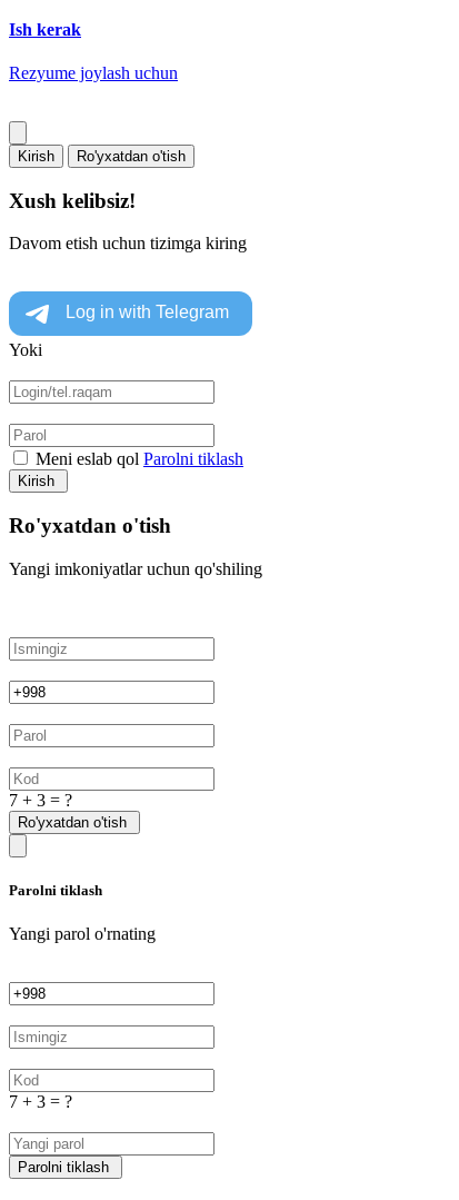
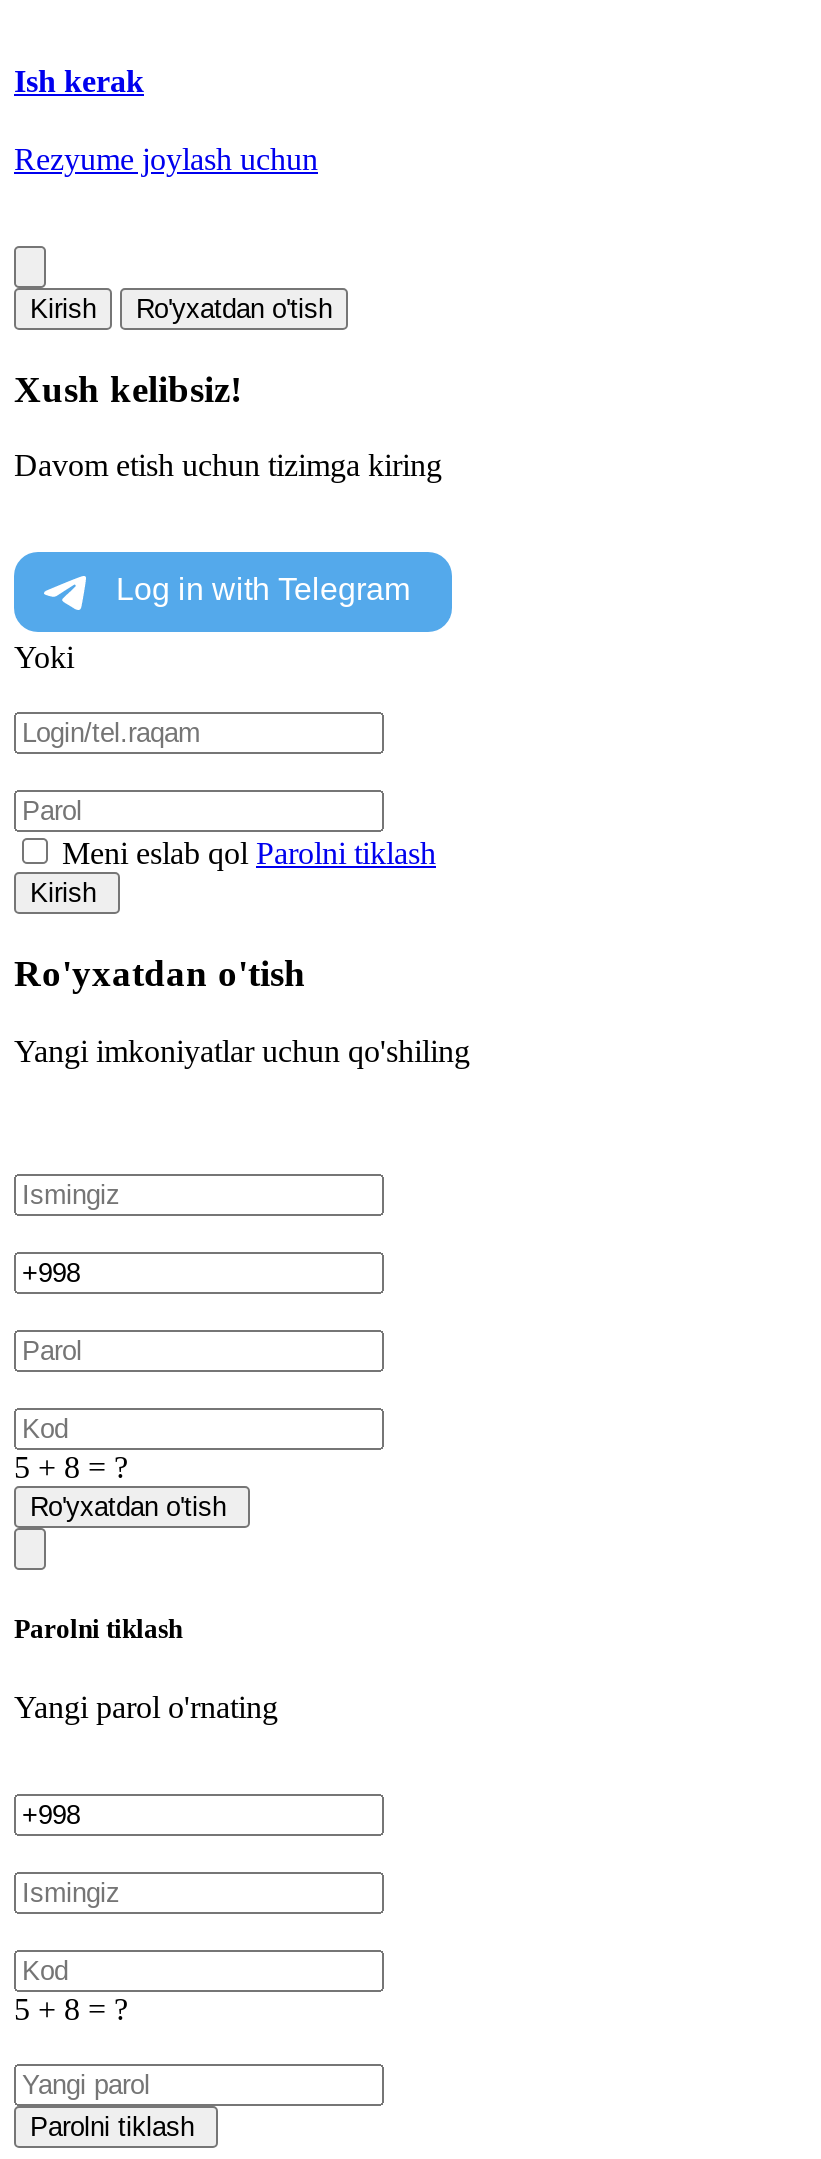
- 7 + 3 = ?
+ 5 + 8 = ?

- 7 + 3 = ?
+ 5 + 8 = ?
